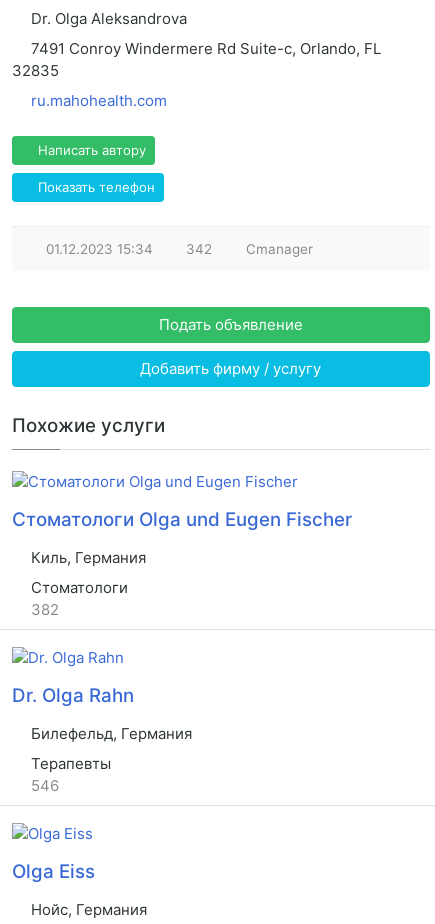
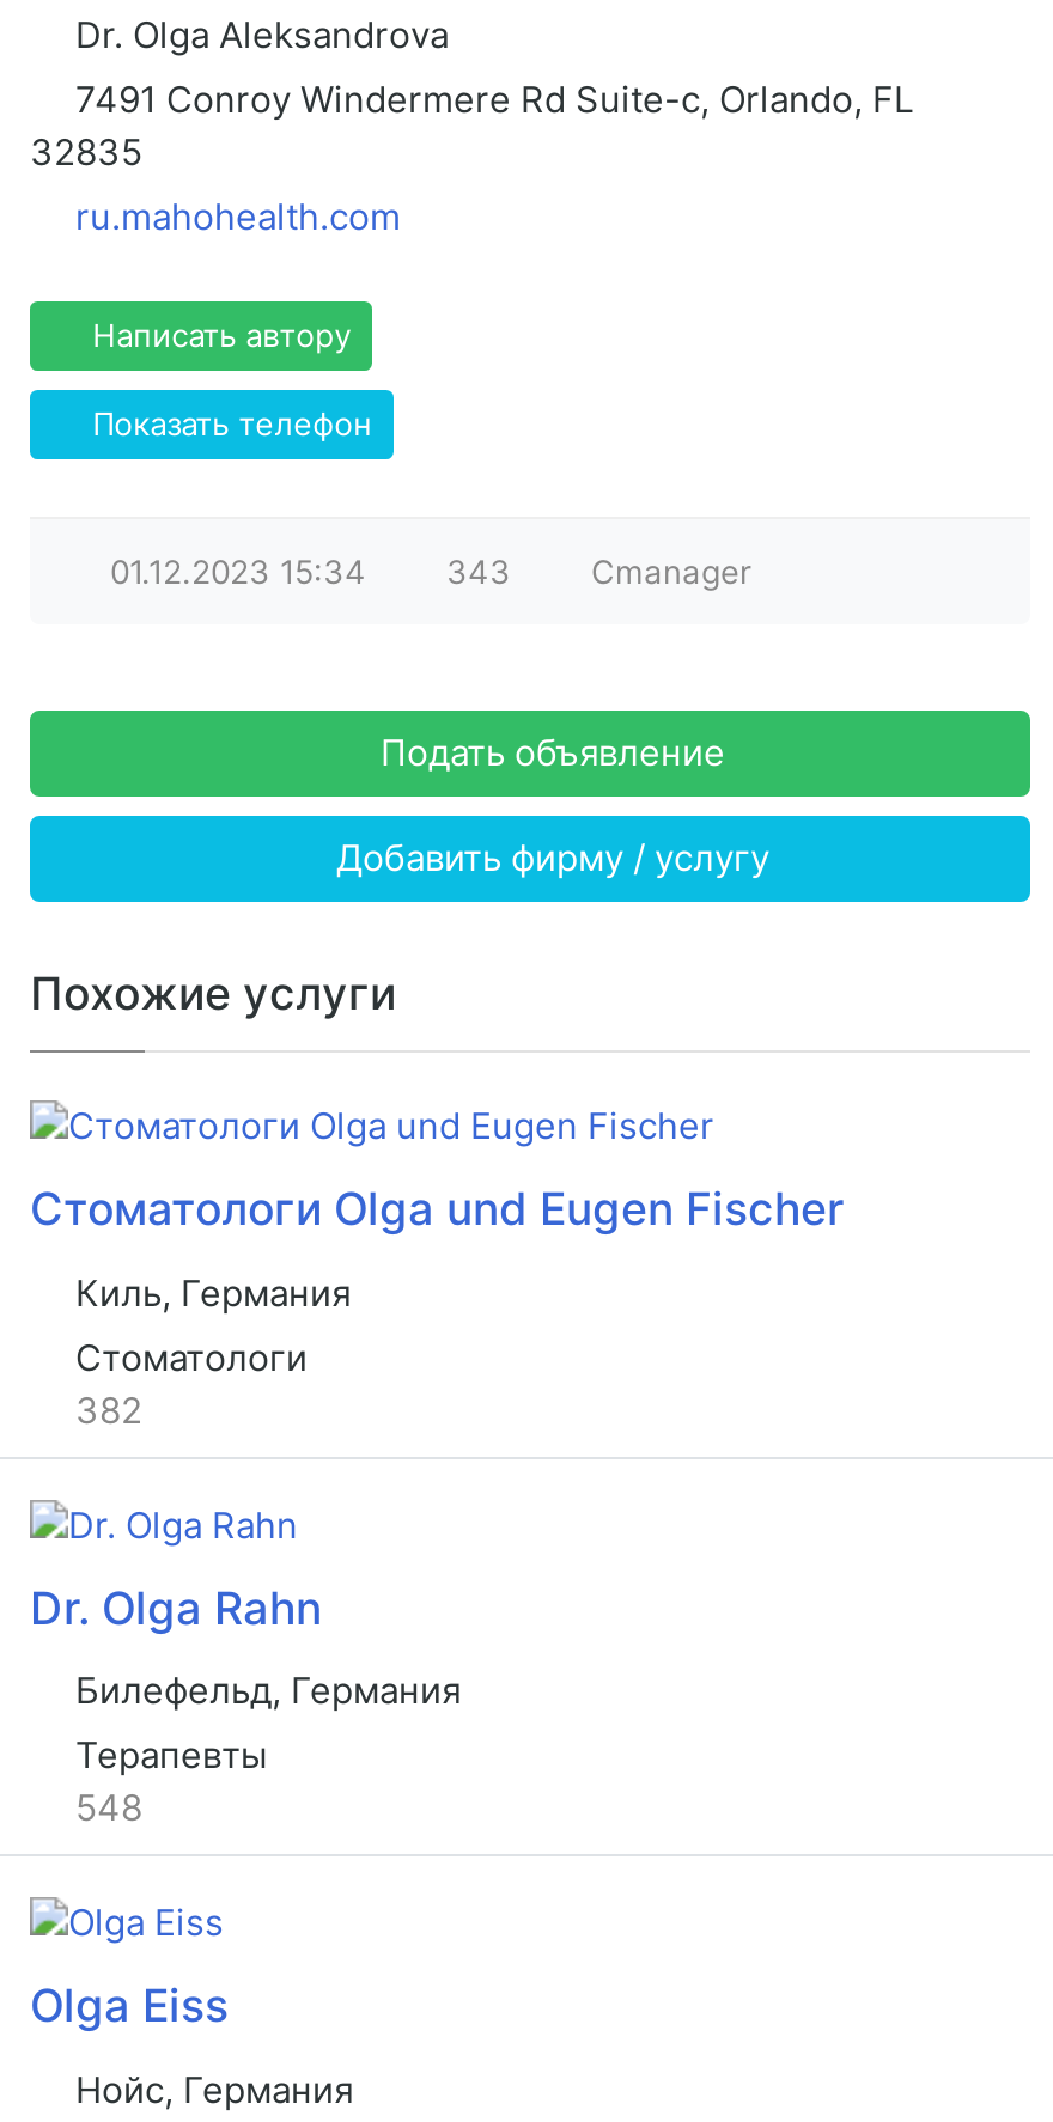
- 01.12.2023 15:34 342
+ 01.12.2023 15:34 343

- 546
+ 548
